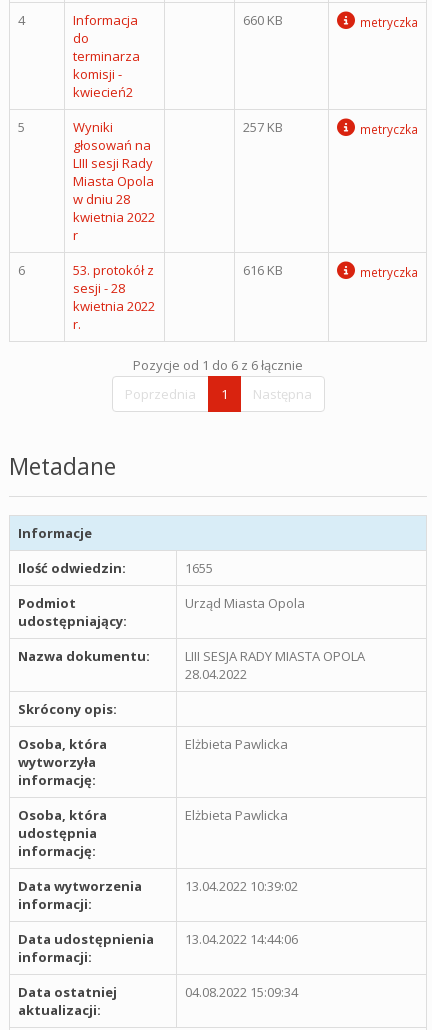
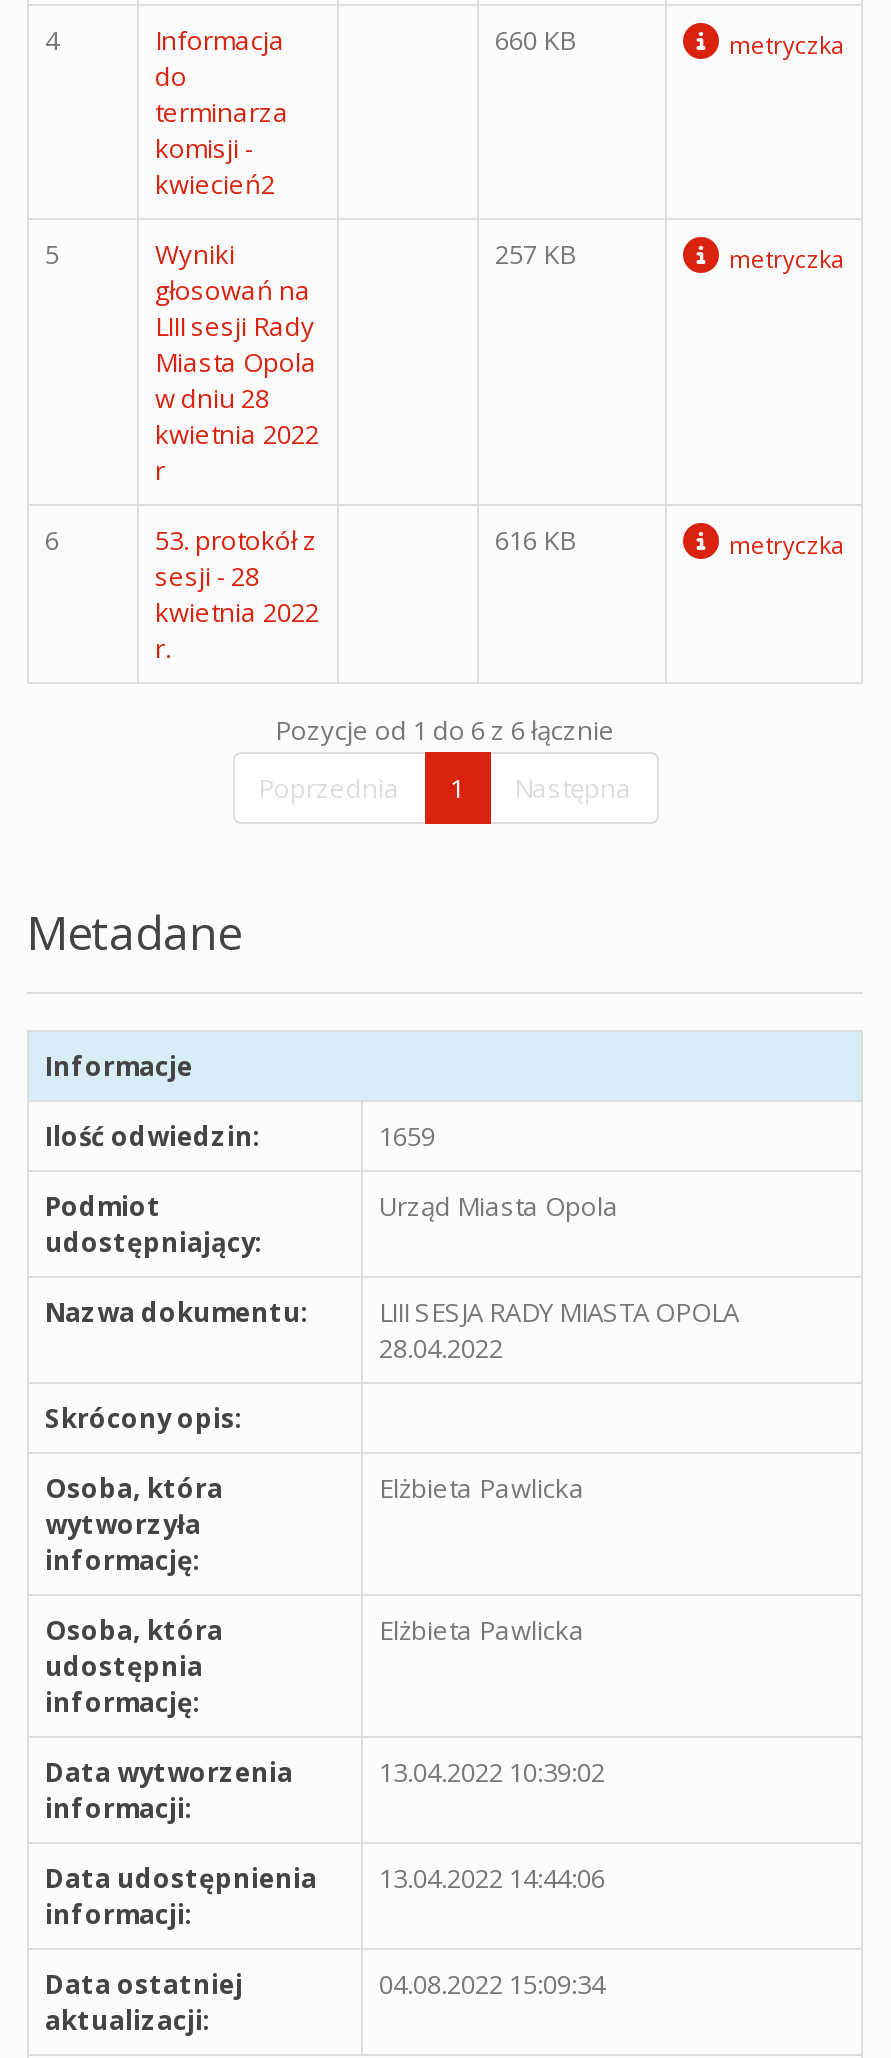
- 1655
+ 1659
